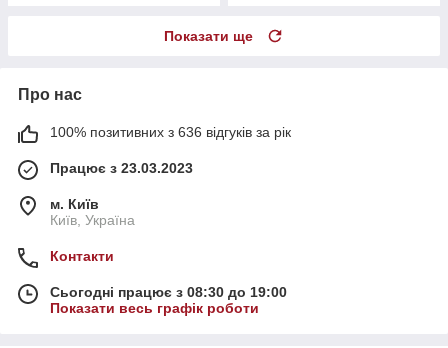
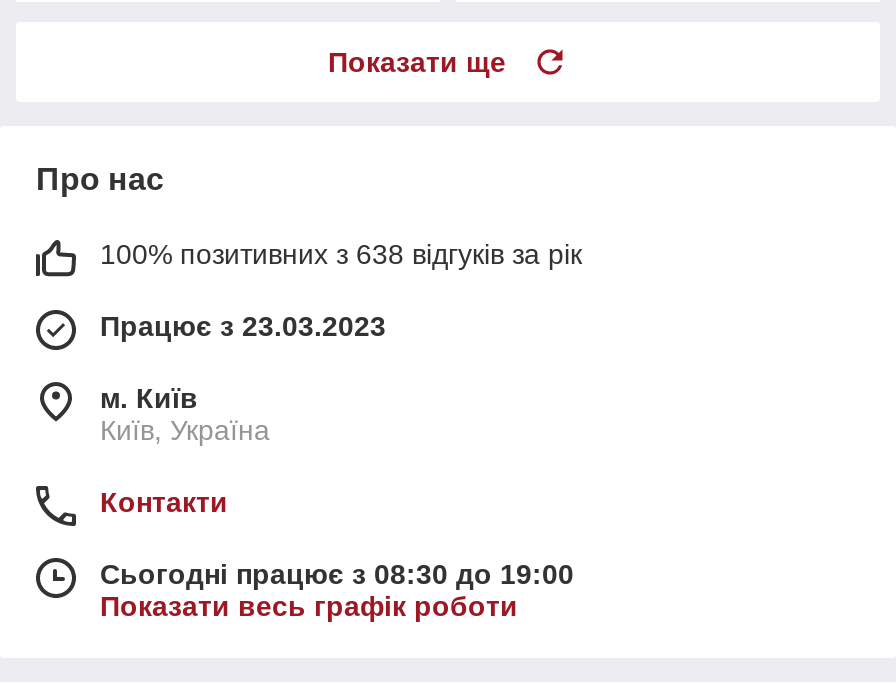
- 100% позитивних з 636 відгуків за рік
+ 100% позитивних з 638 відгуків за рік
